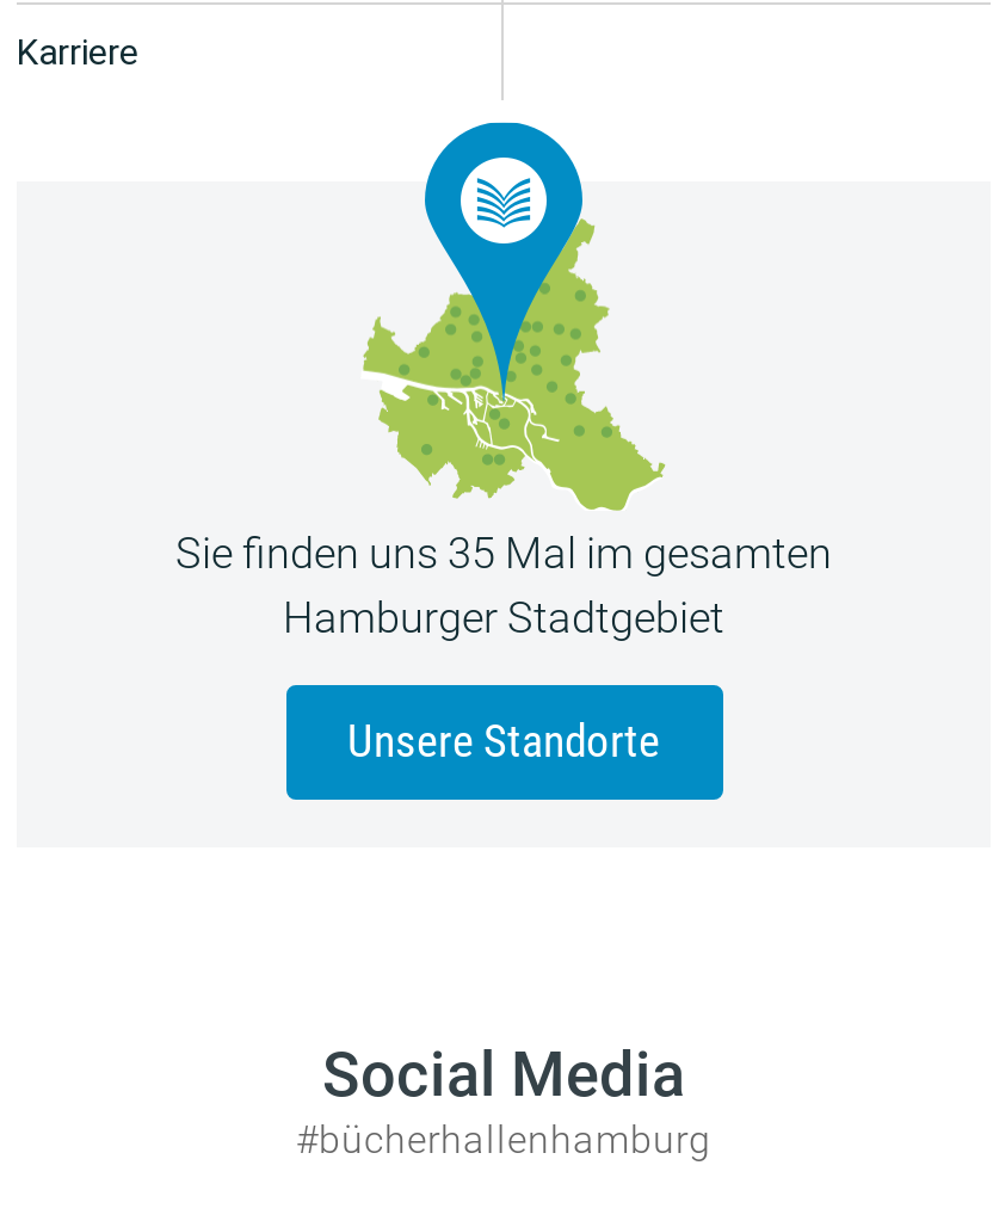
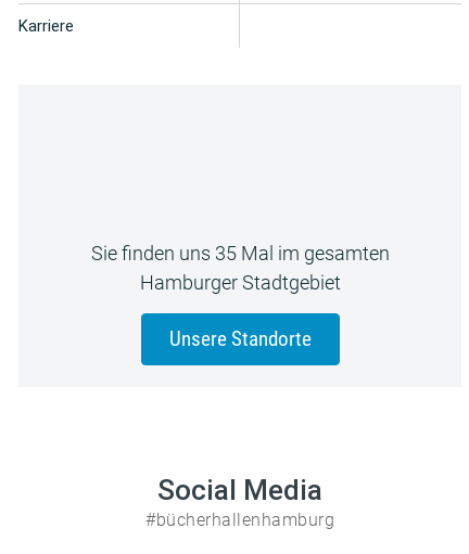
- [image]
